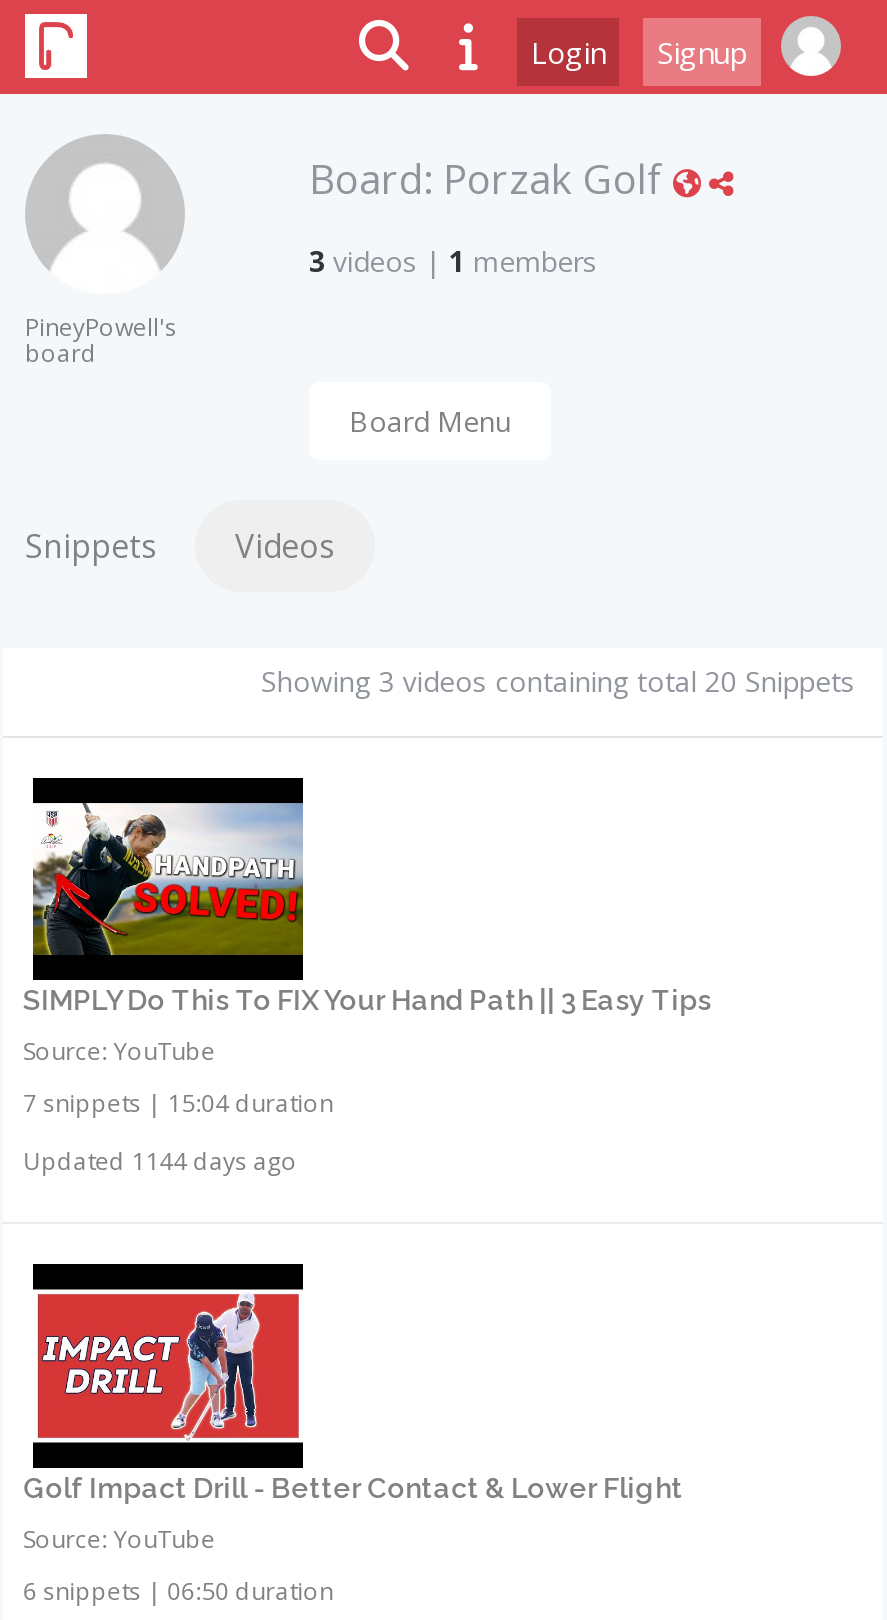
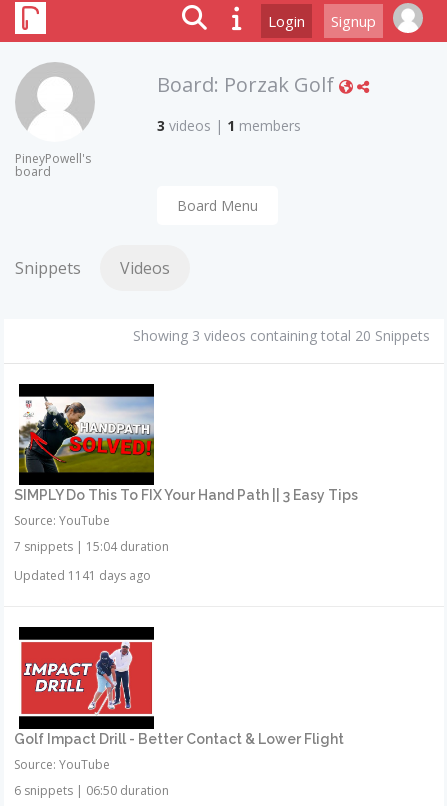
- Updated 1144 days ago
+ Updated 1141 days ago
